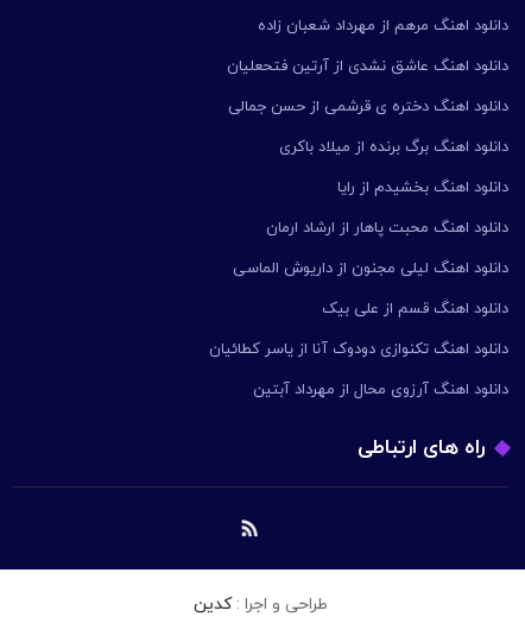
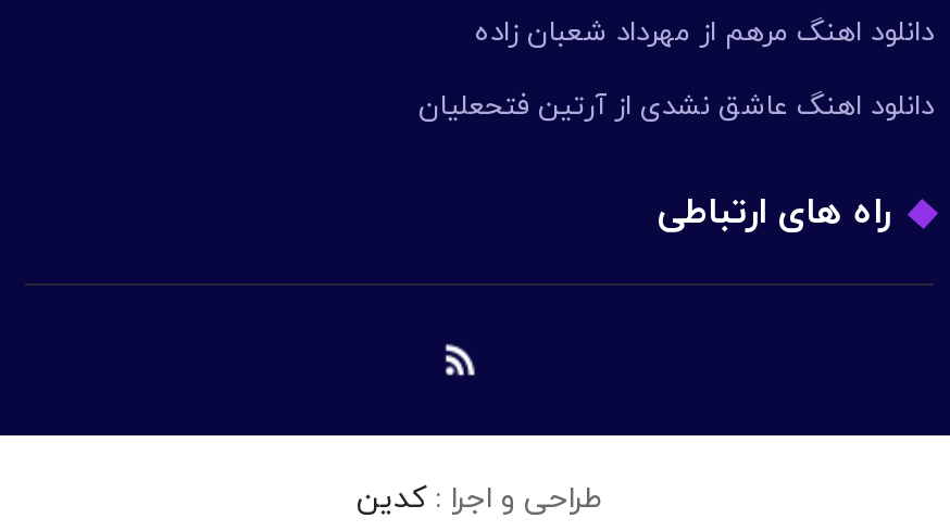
- دانلود اهنگ دختره ی قرشمی از حسن جمالی
- دانلود اهنگ برگ برنده از میلاد باکری
- دانلود اهنگ بخشیدم از رایا
- دانلود اهنگ محبت پاهار از ارشاد ارمان
- دانلود اهنگ لیلی مجنون از داریوش الماسی
- دانلود اهنگ قسم از علی بیک
- دانلود اهنگ تکنوازی دودوک آنا از یاسر کطائیان
- دانلود اهنگ آرزوی محال از مهرداد آبتین
